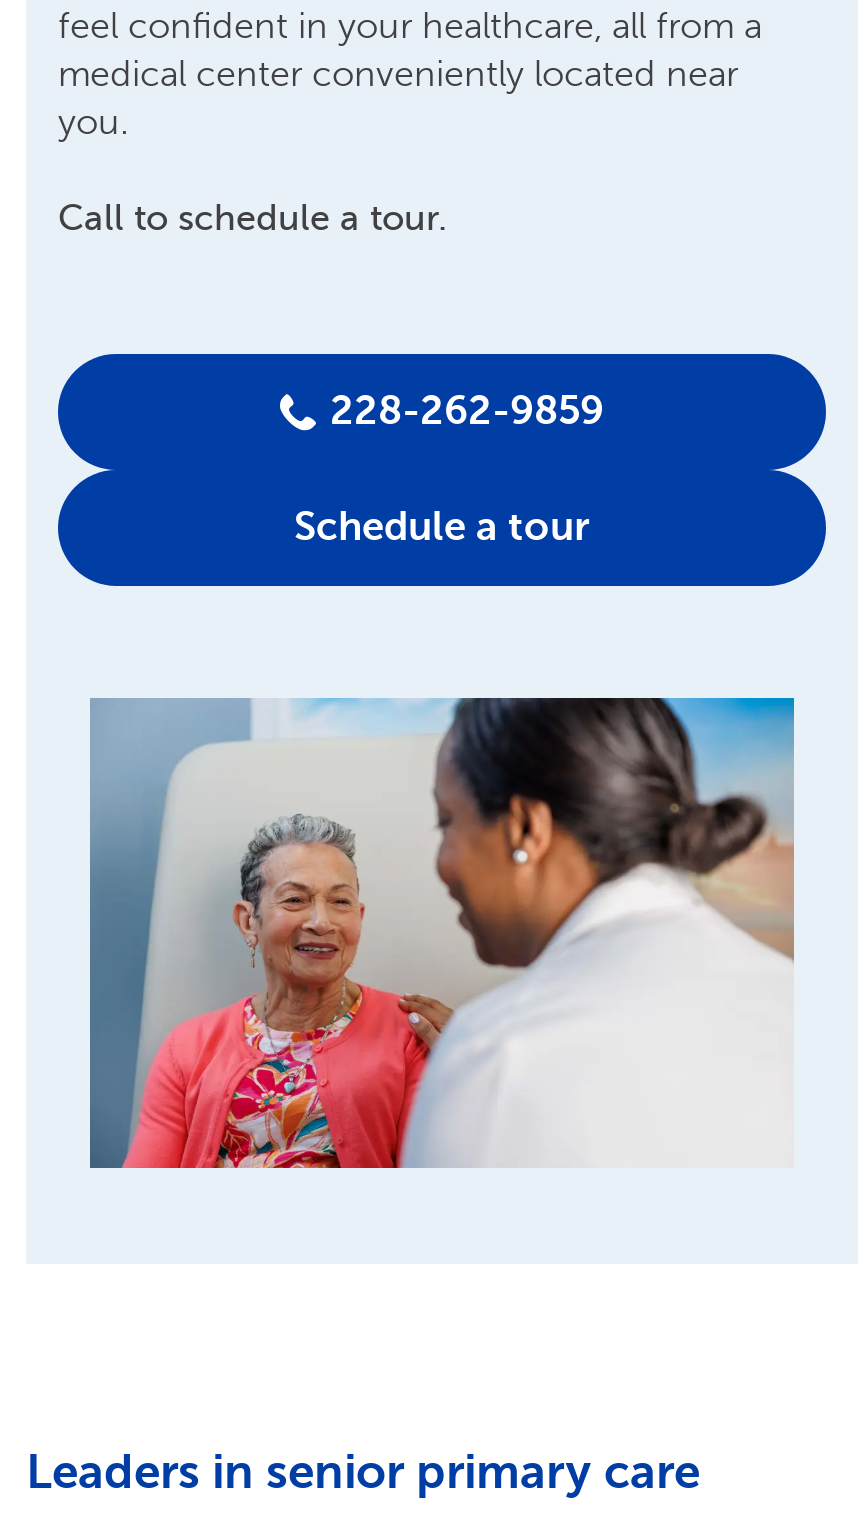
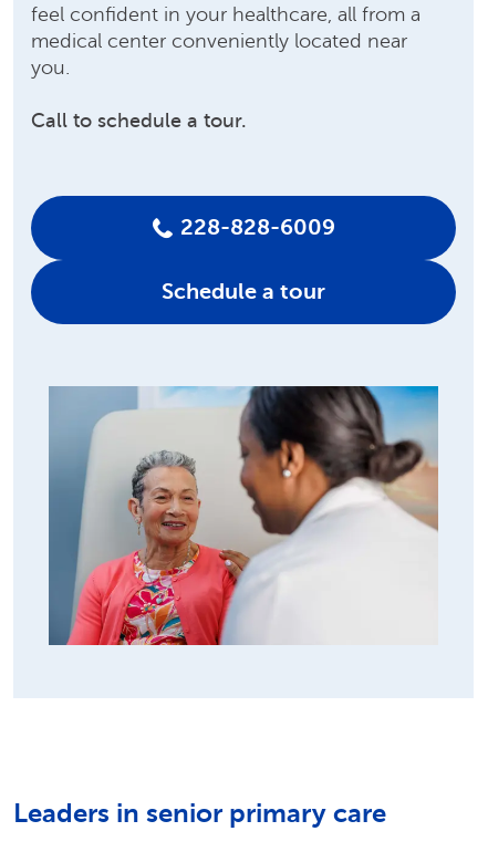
- 228-262-9859
+ 228-828-6009
